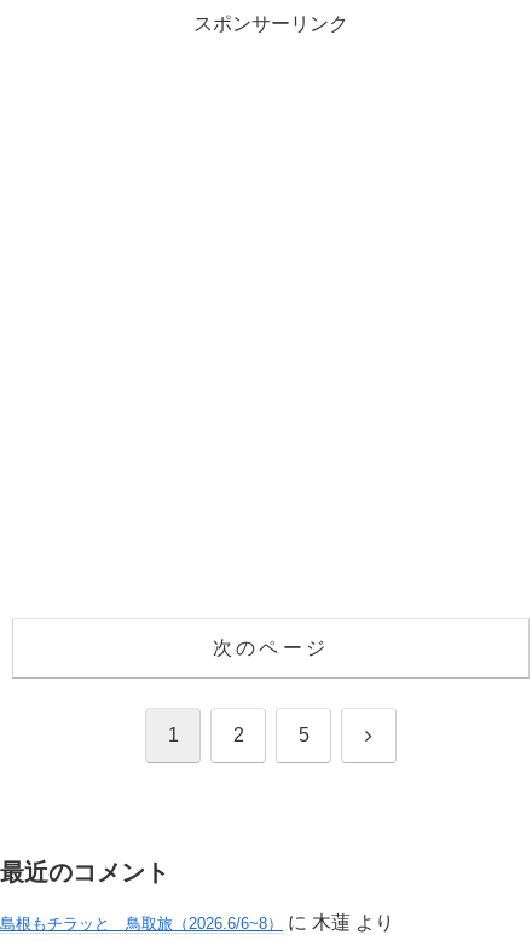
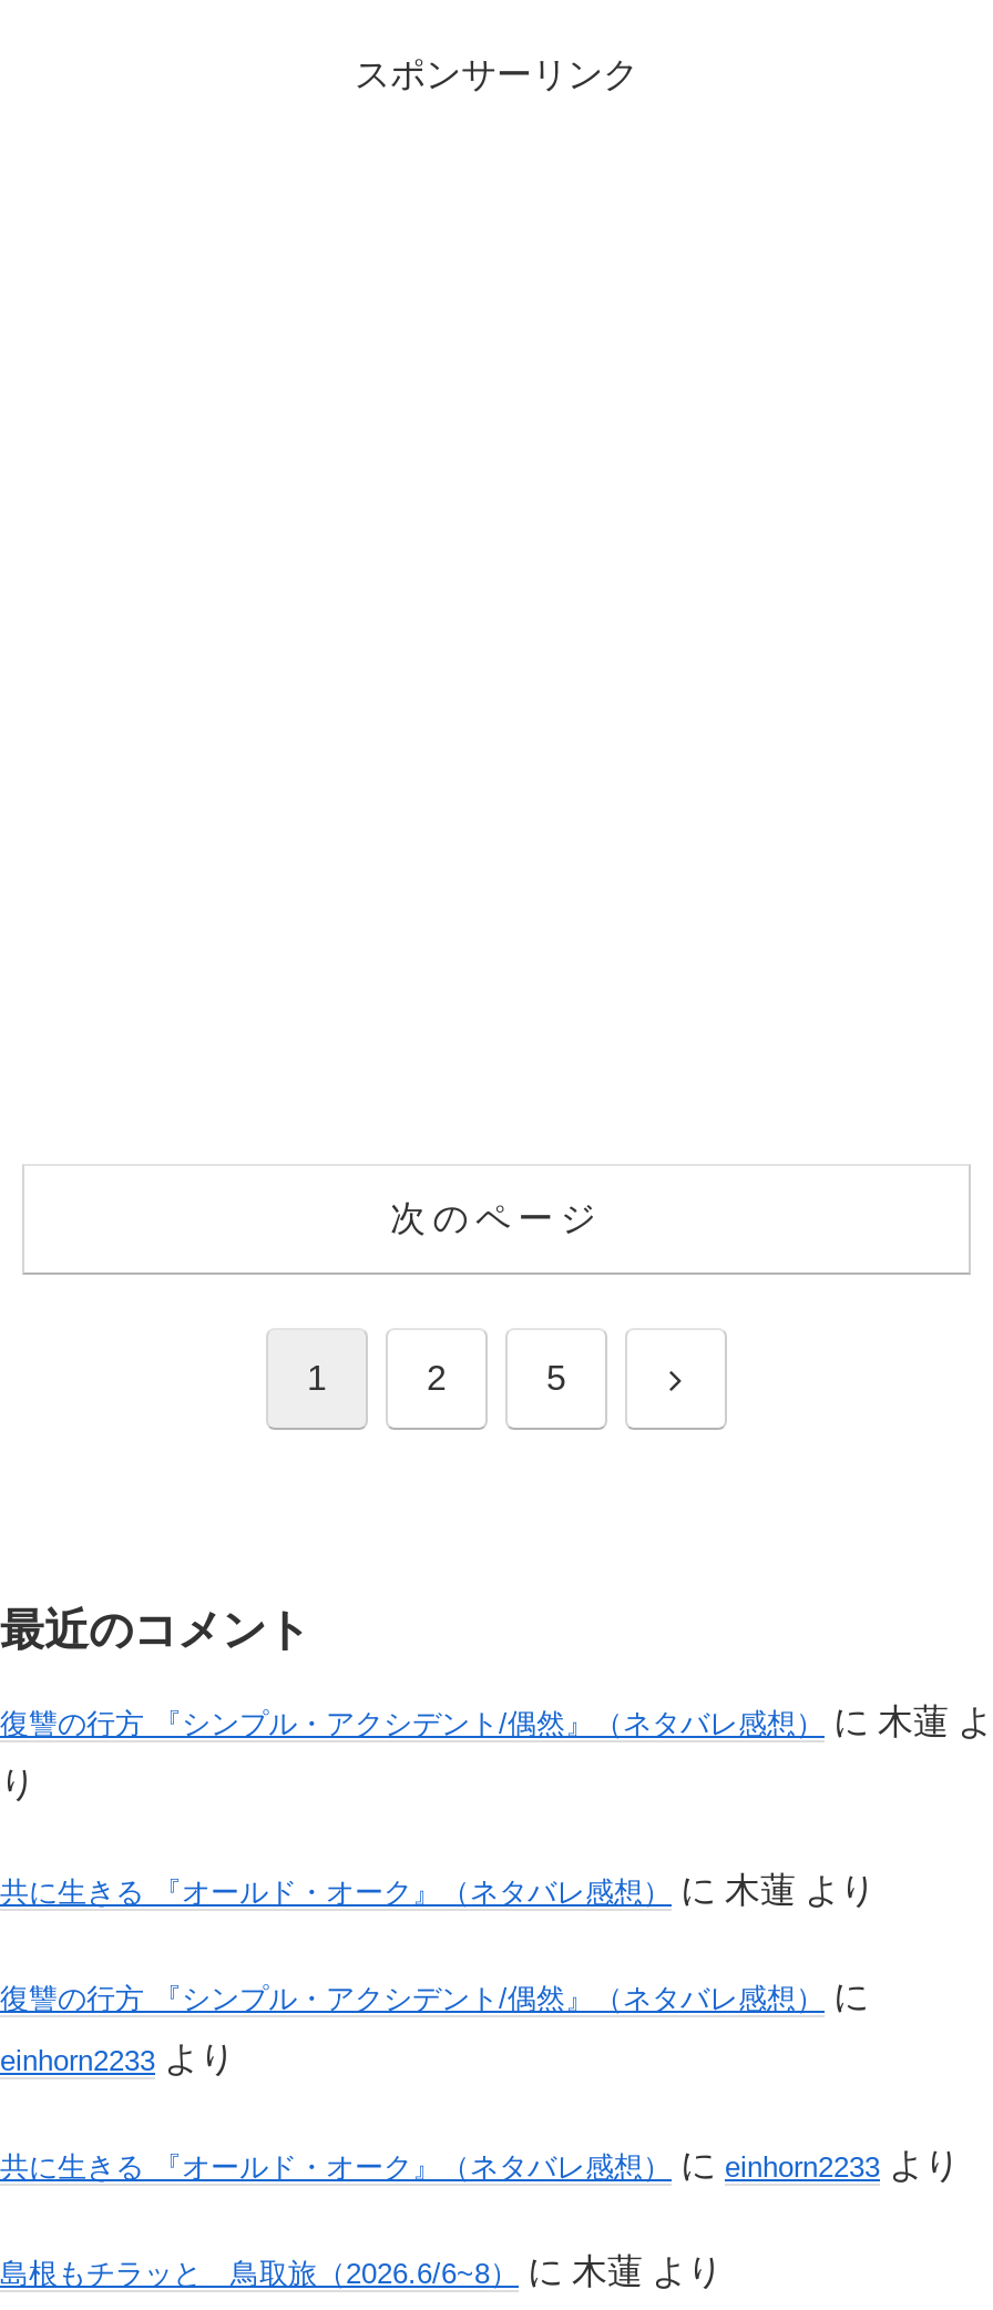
+ 復讐の行方 『シンプル・アクシデント/偶然』（ネタバレ感想）に木蓮よ
+ り
+ 共に生きる 『オールド・オーク』（ネタバレ感想）に木蓮より
+ 復讐の行方 『シンプル・アクシデント/偶然』（ネタバレ感想）に
+ einhorn2233より
+ 共に生きる 『オールド・オーク』（ネタバレ感想）にeinhorn2233より
